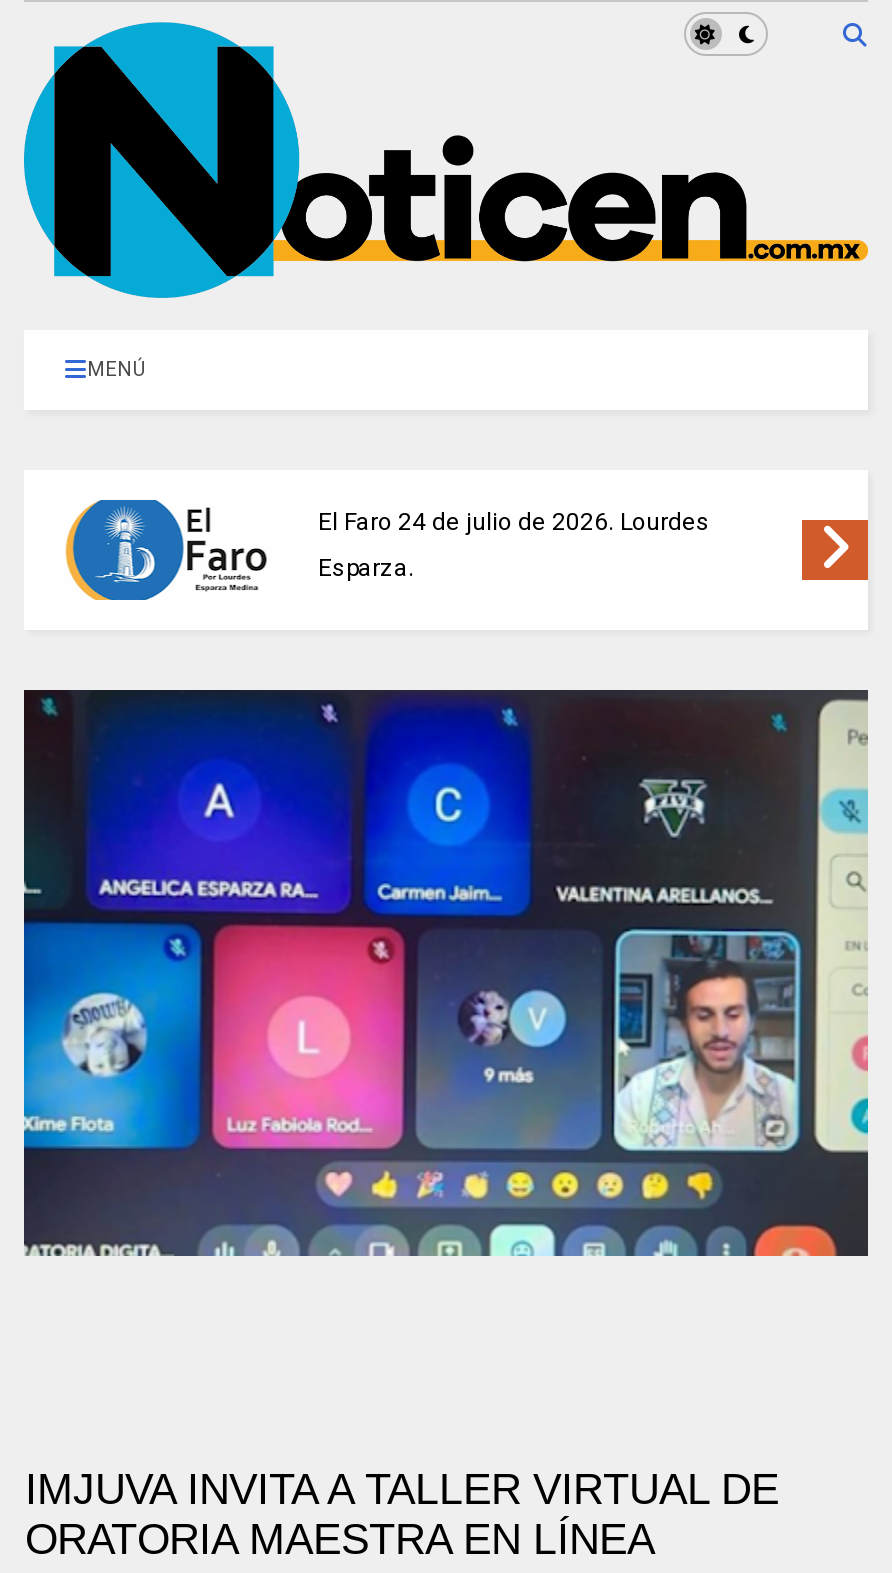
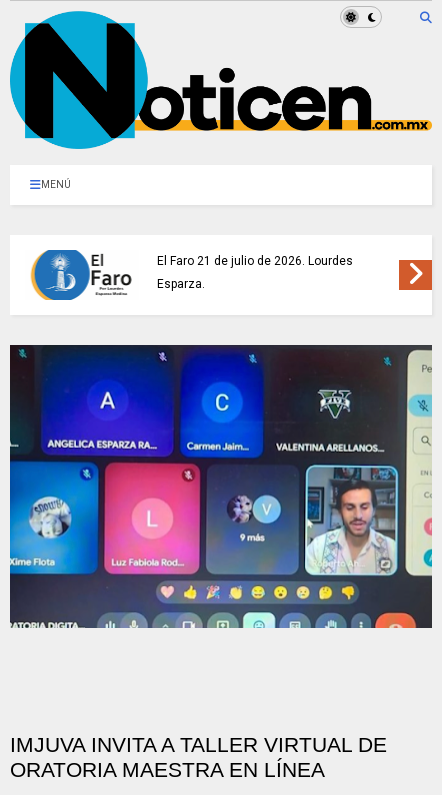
- El Faro 24 de julio de 2026. Lourdes
+ El Faro 21 de julio de 2026. Lourdes
